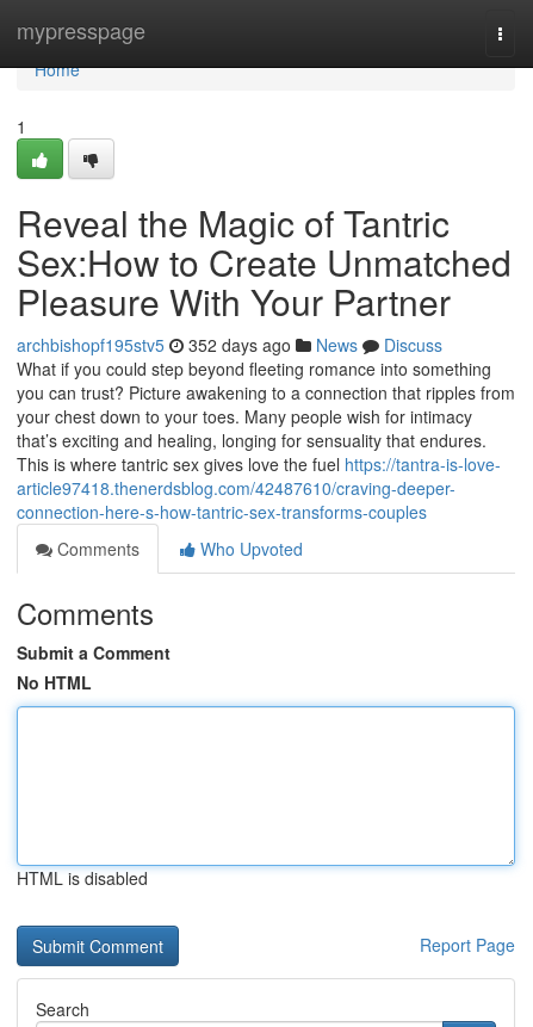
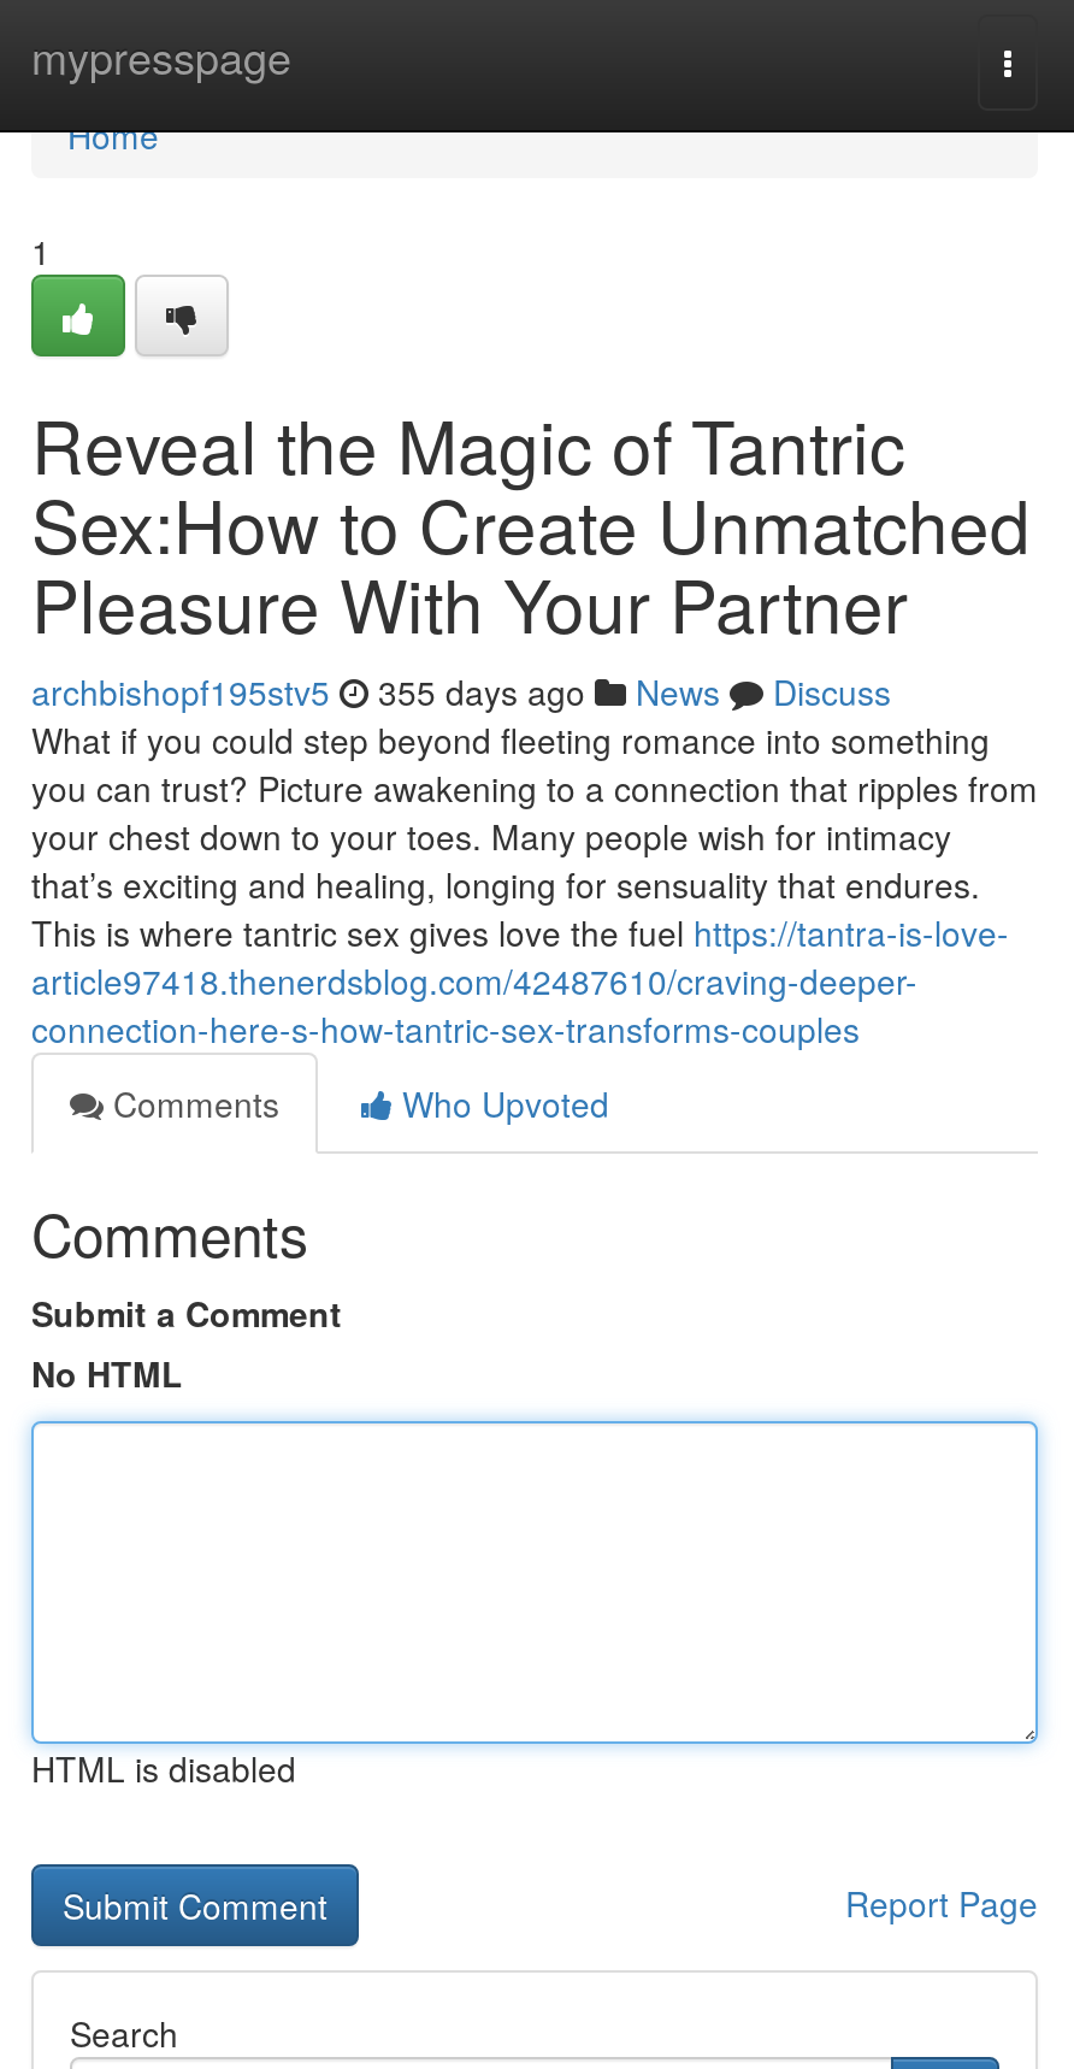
- archbishopf195stv5 352 days ago News Discuss
+ archbishopf195stv5 355 days ago News Discuss
